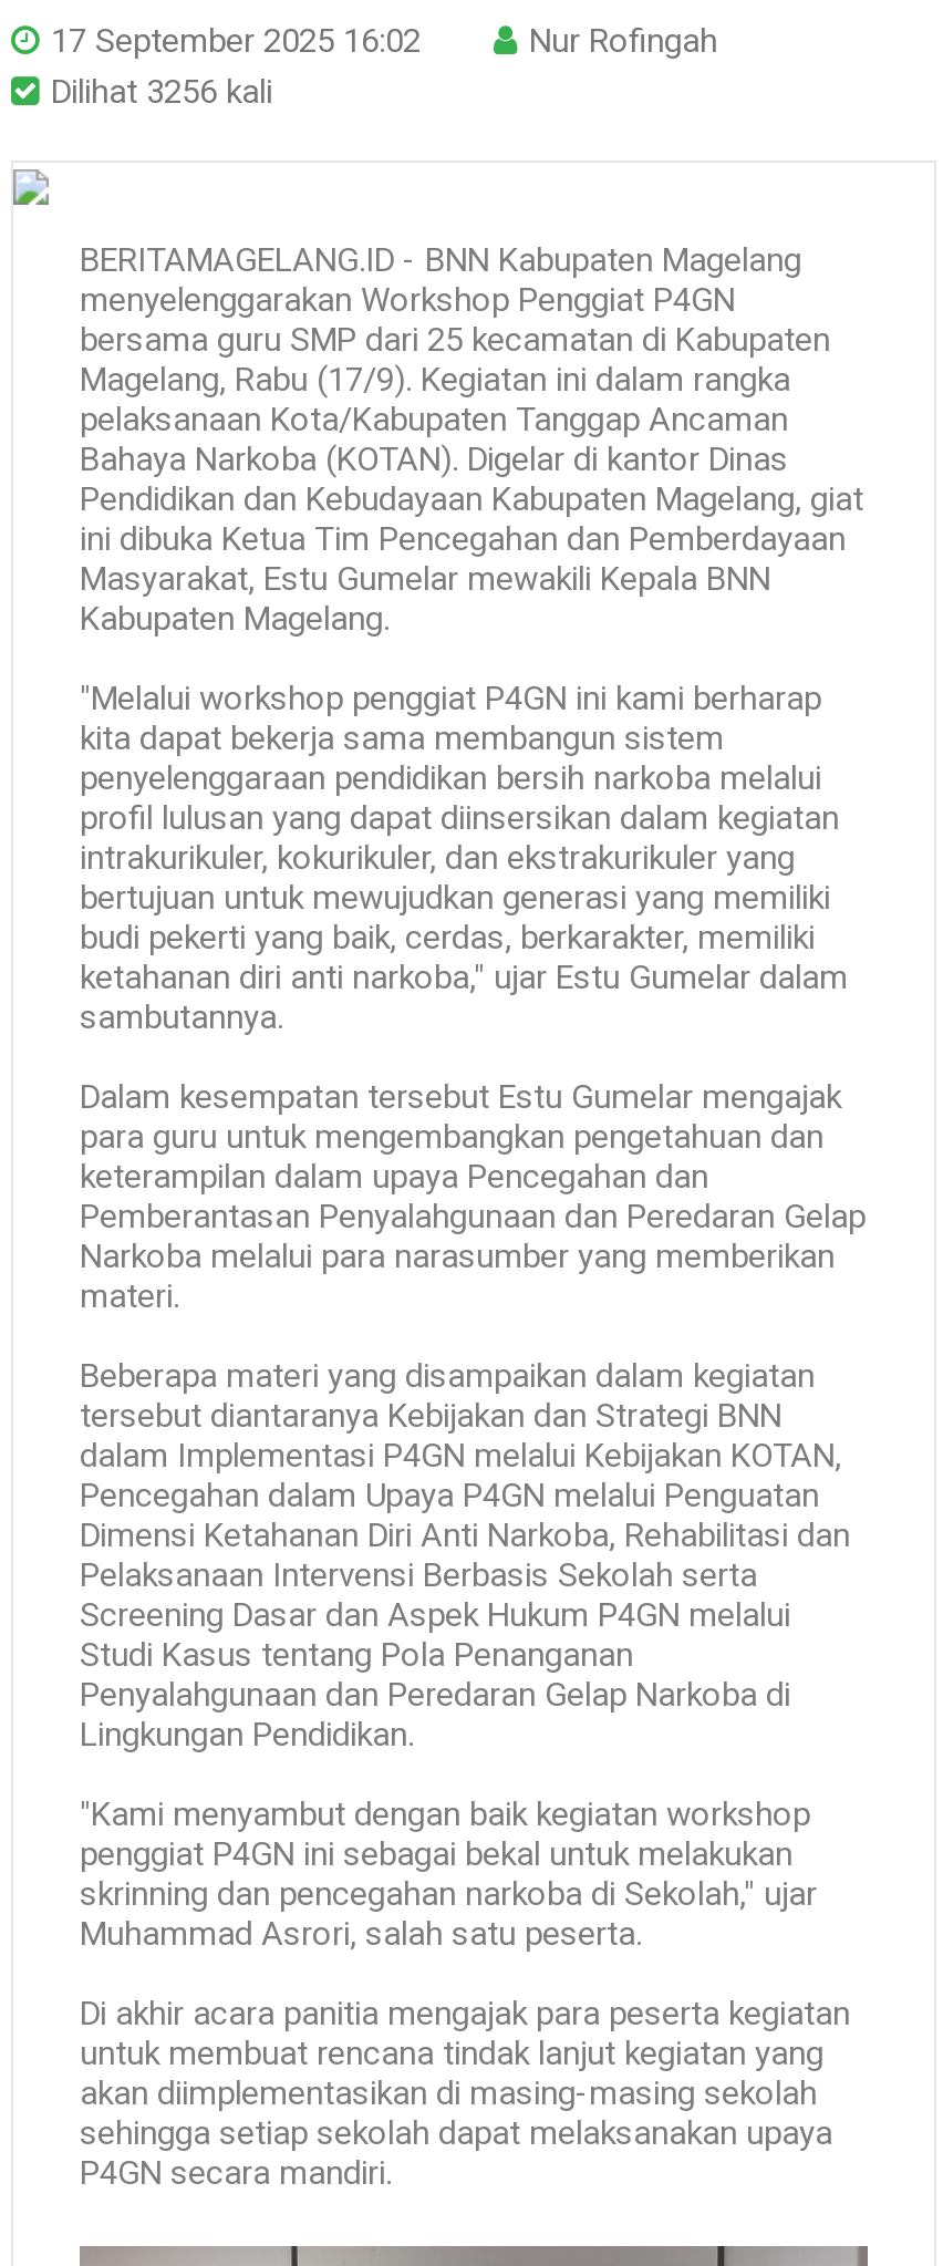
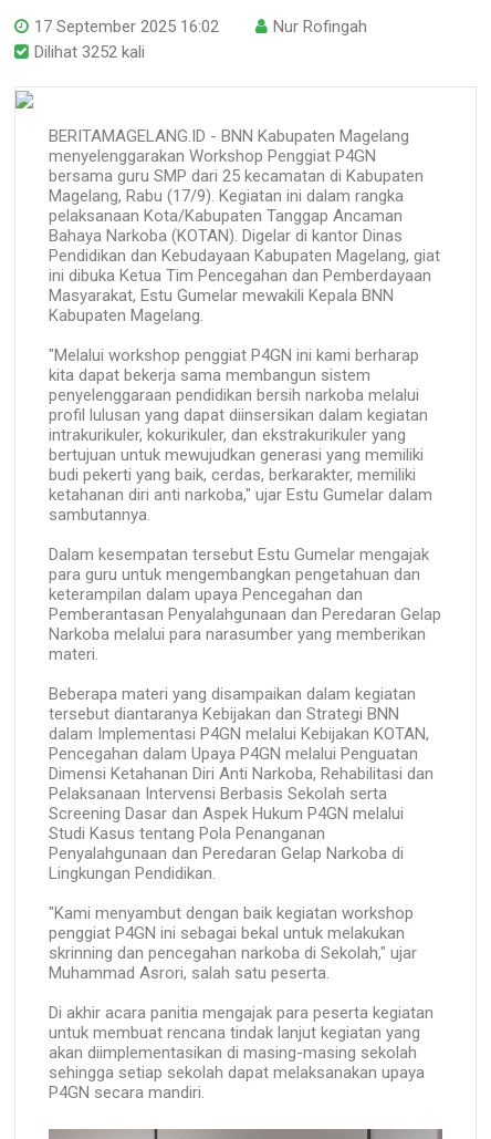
- Dilihat 3256 kali
+ Dilihat 3252 kali
